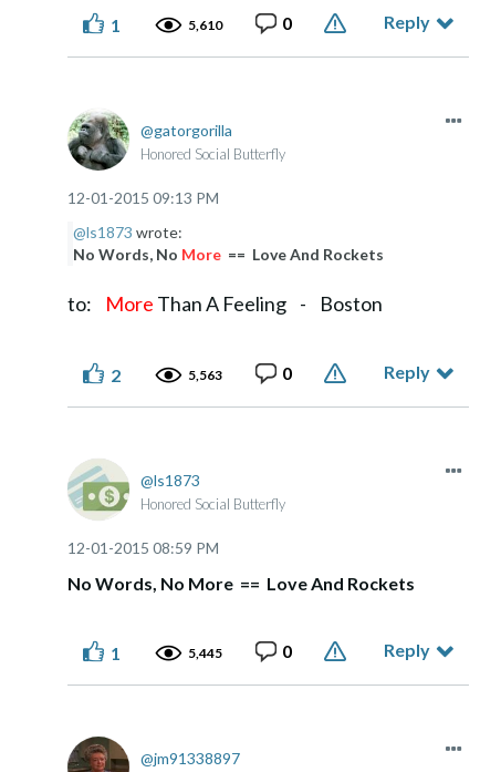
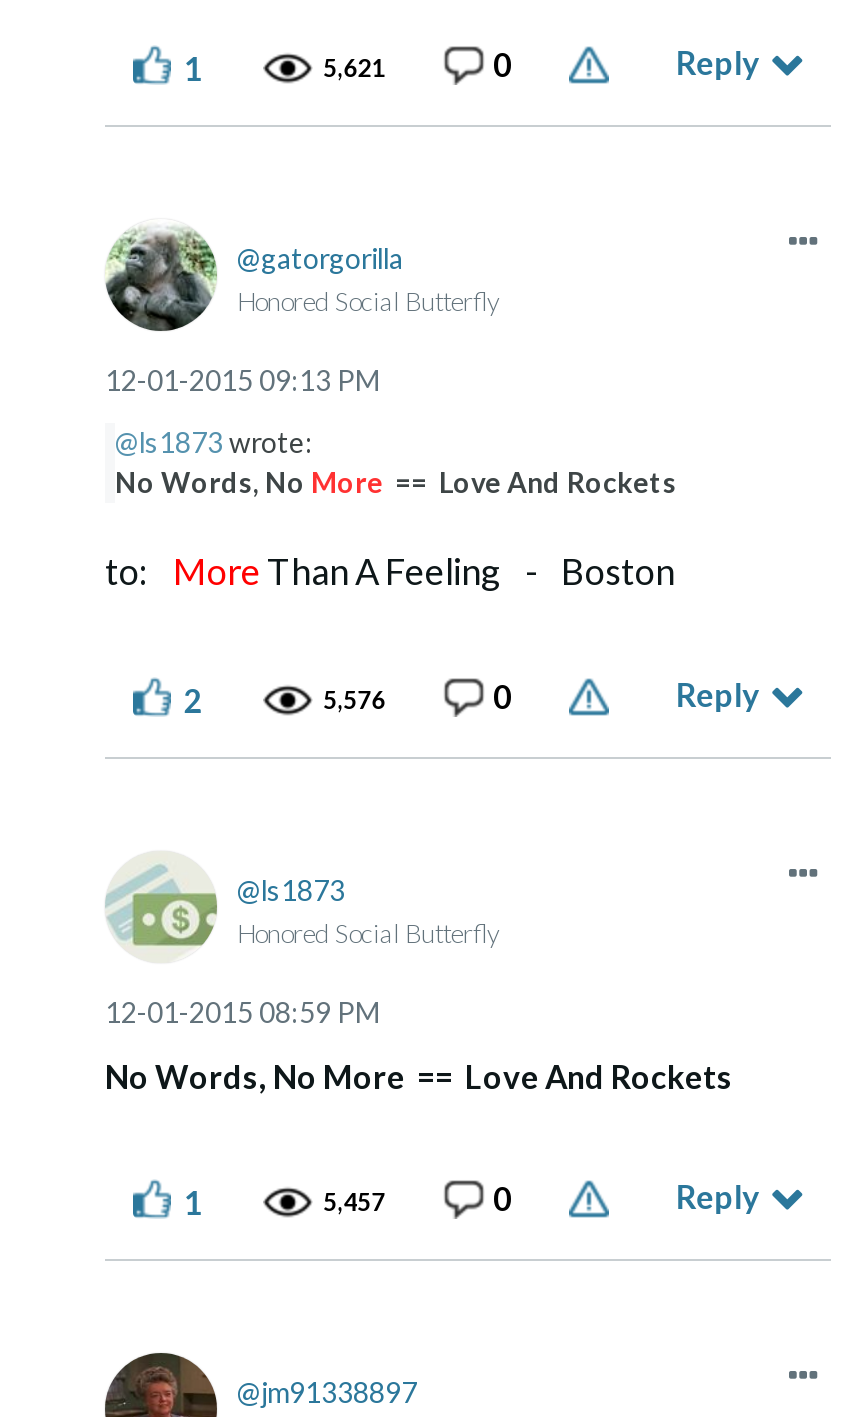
- 5,610
+ 5,621

- 5,563
+ 5,576

- 5,445
+ 5,457
